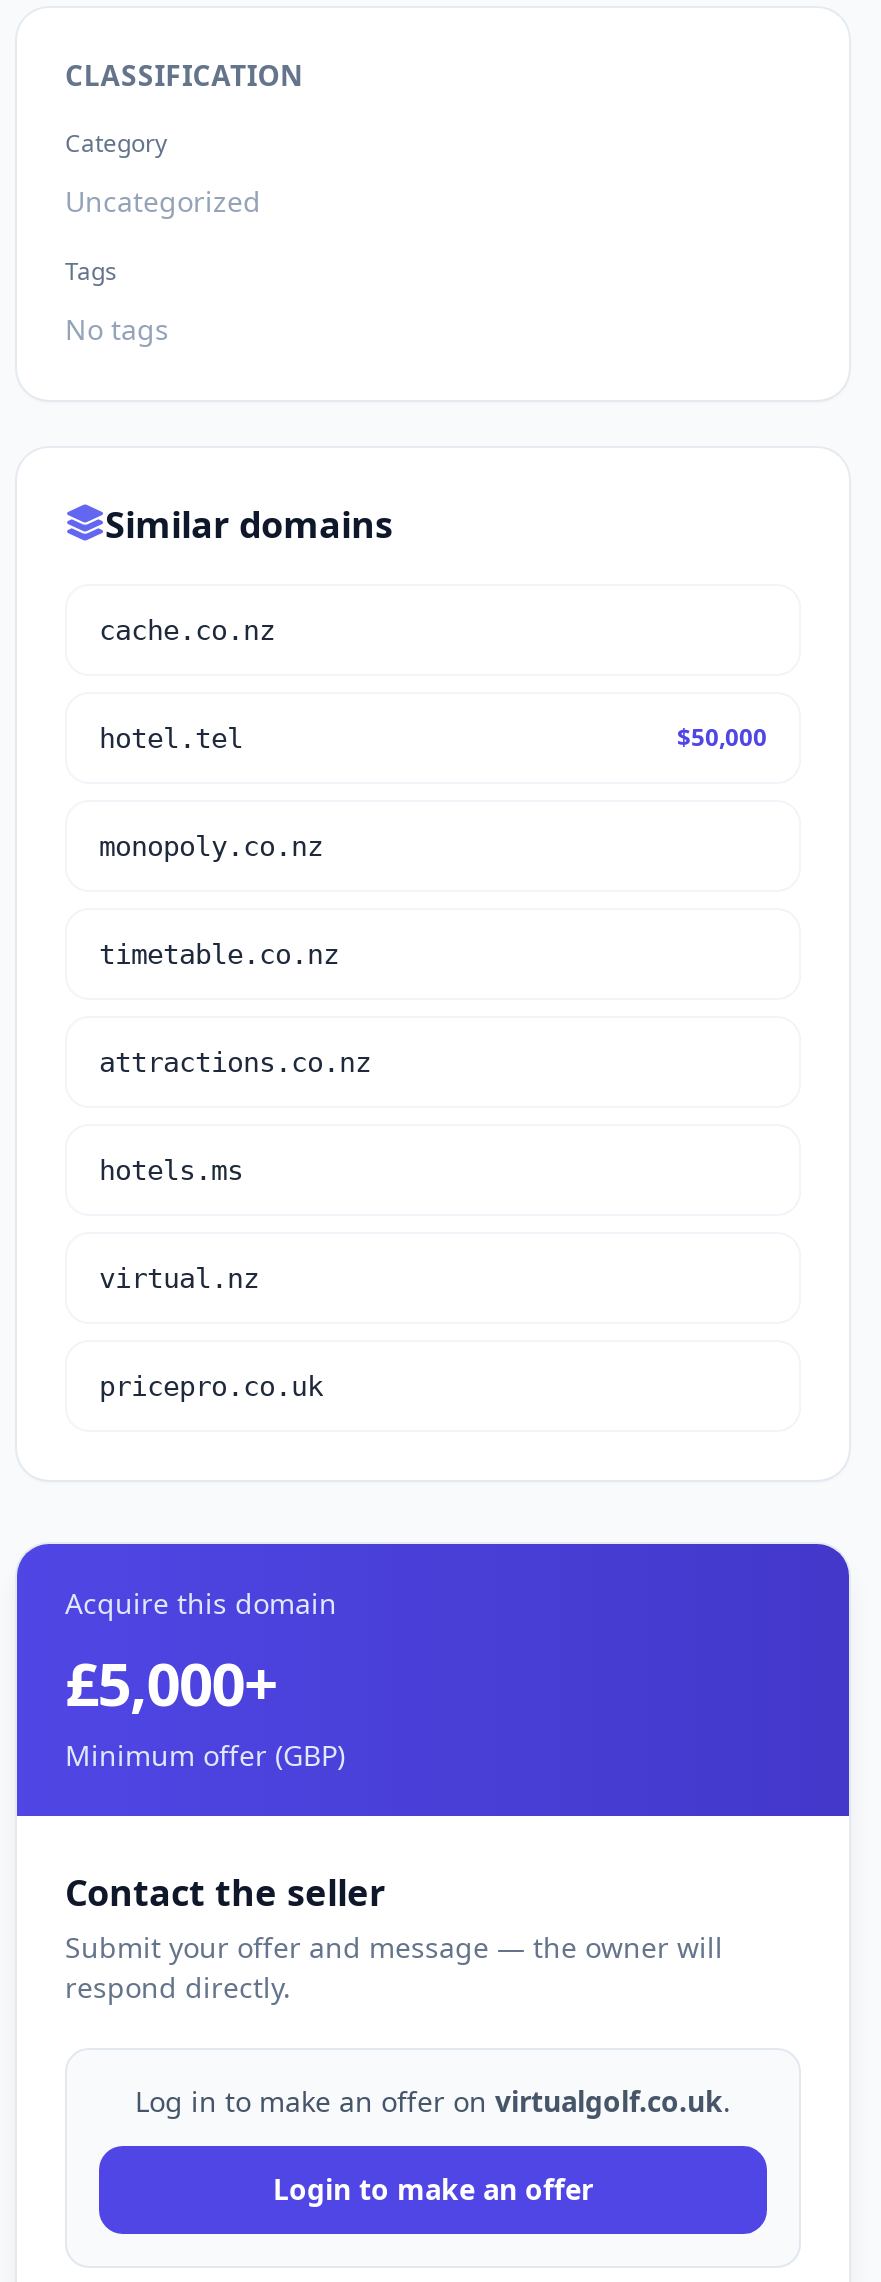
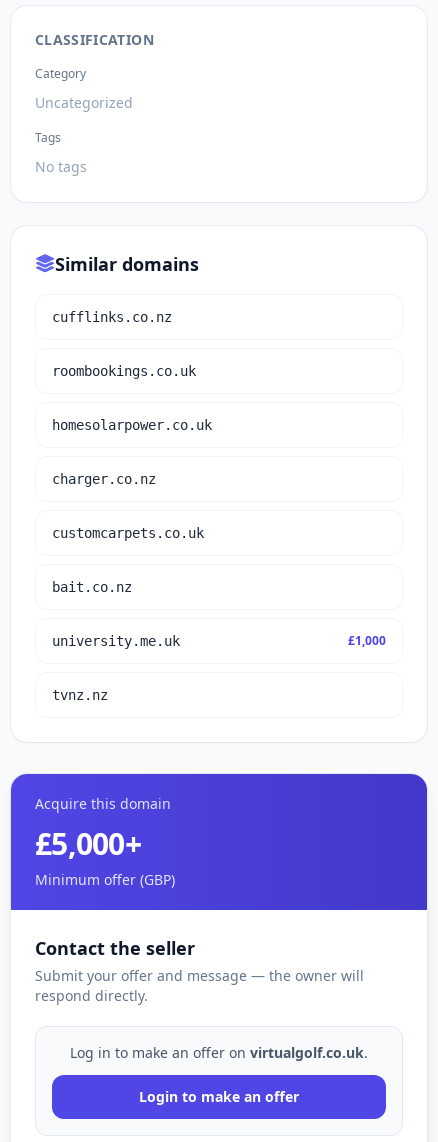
- cache.co.nz
+ cufflinks.co.nz

- hotel.tel
- $50,000
+ roombookings.co.uk

- monopoly.co.nz
+ homesolarpower.co.uk

- timetable.co.nz
+ charger.co.nz

- attractions.co.nz
+ customcarpets.co.uk

- hotels.ms
+ bait.co.nz

- virtual.nz
+ university.me.uk
+ £1,000

- pricepro.co.uk
+ tvnz.nz
